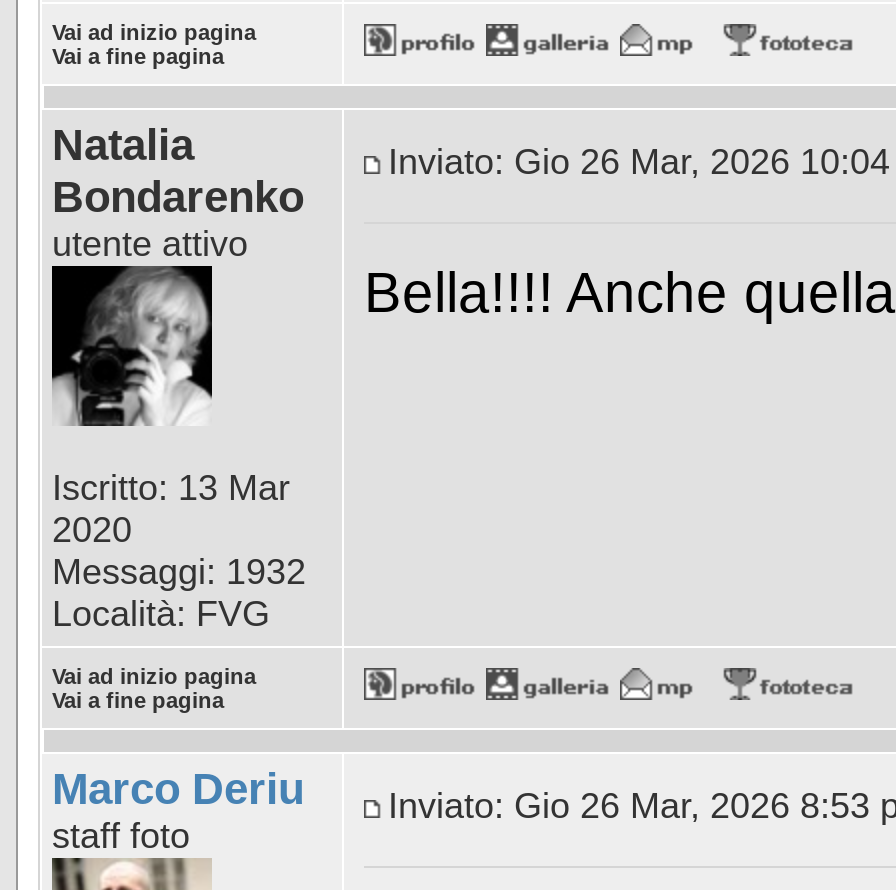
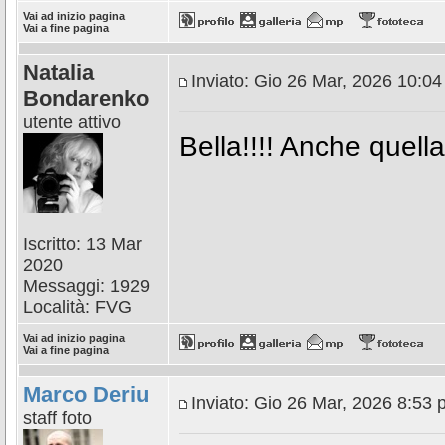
- Messaggi: 1932
+ Messaggi: 1929
